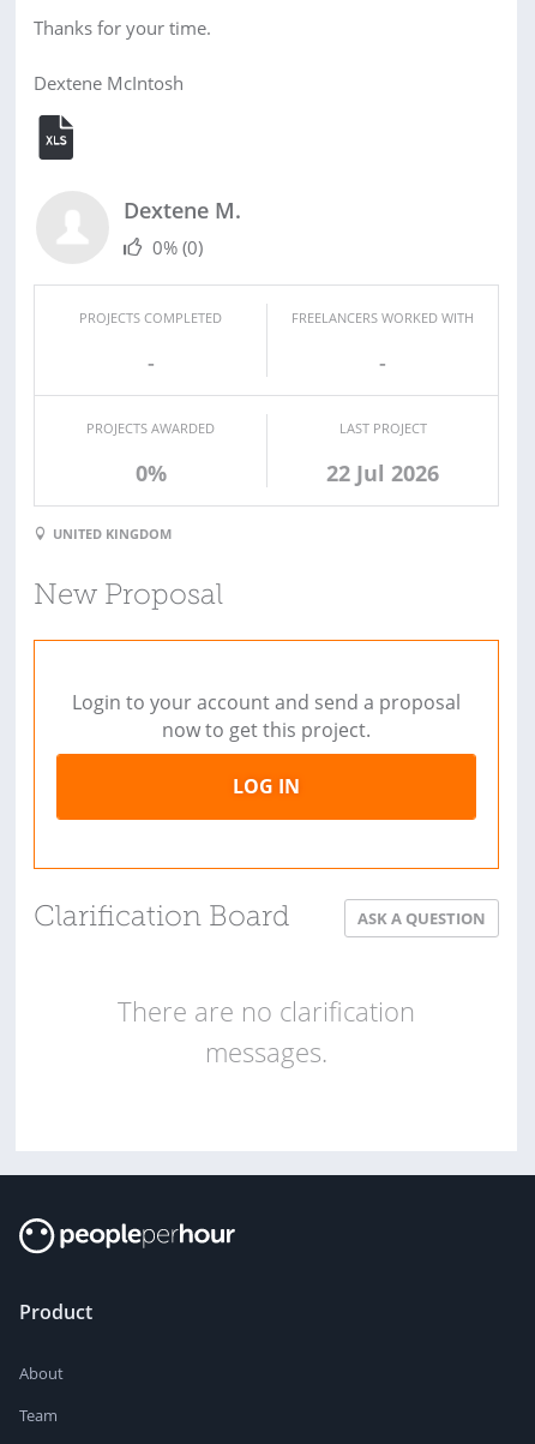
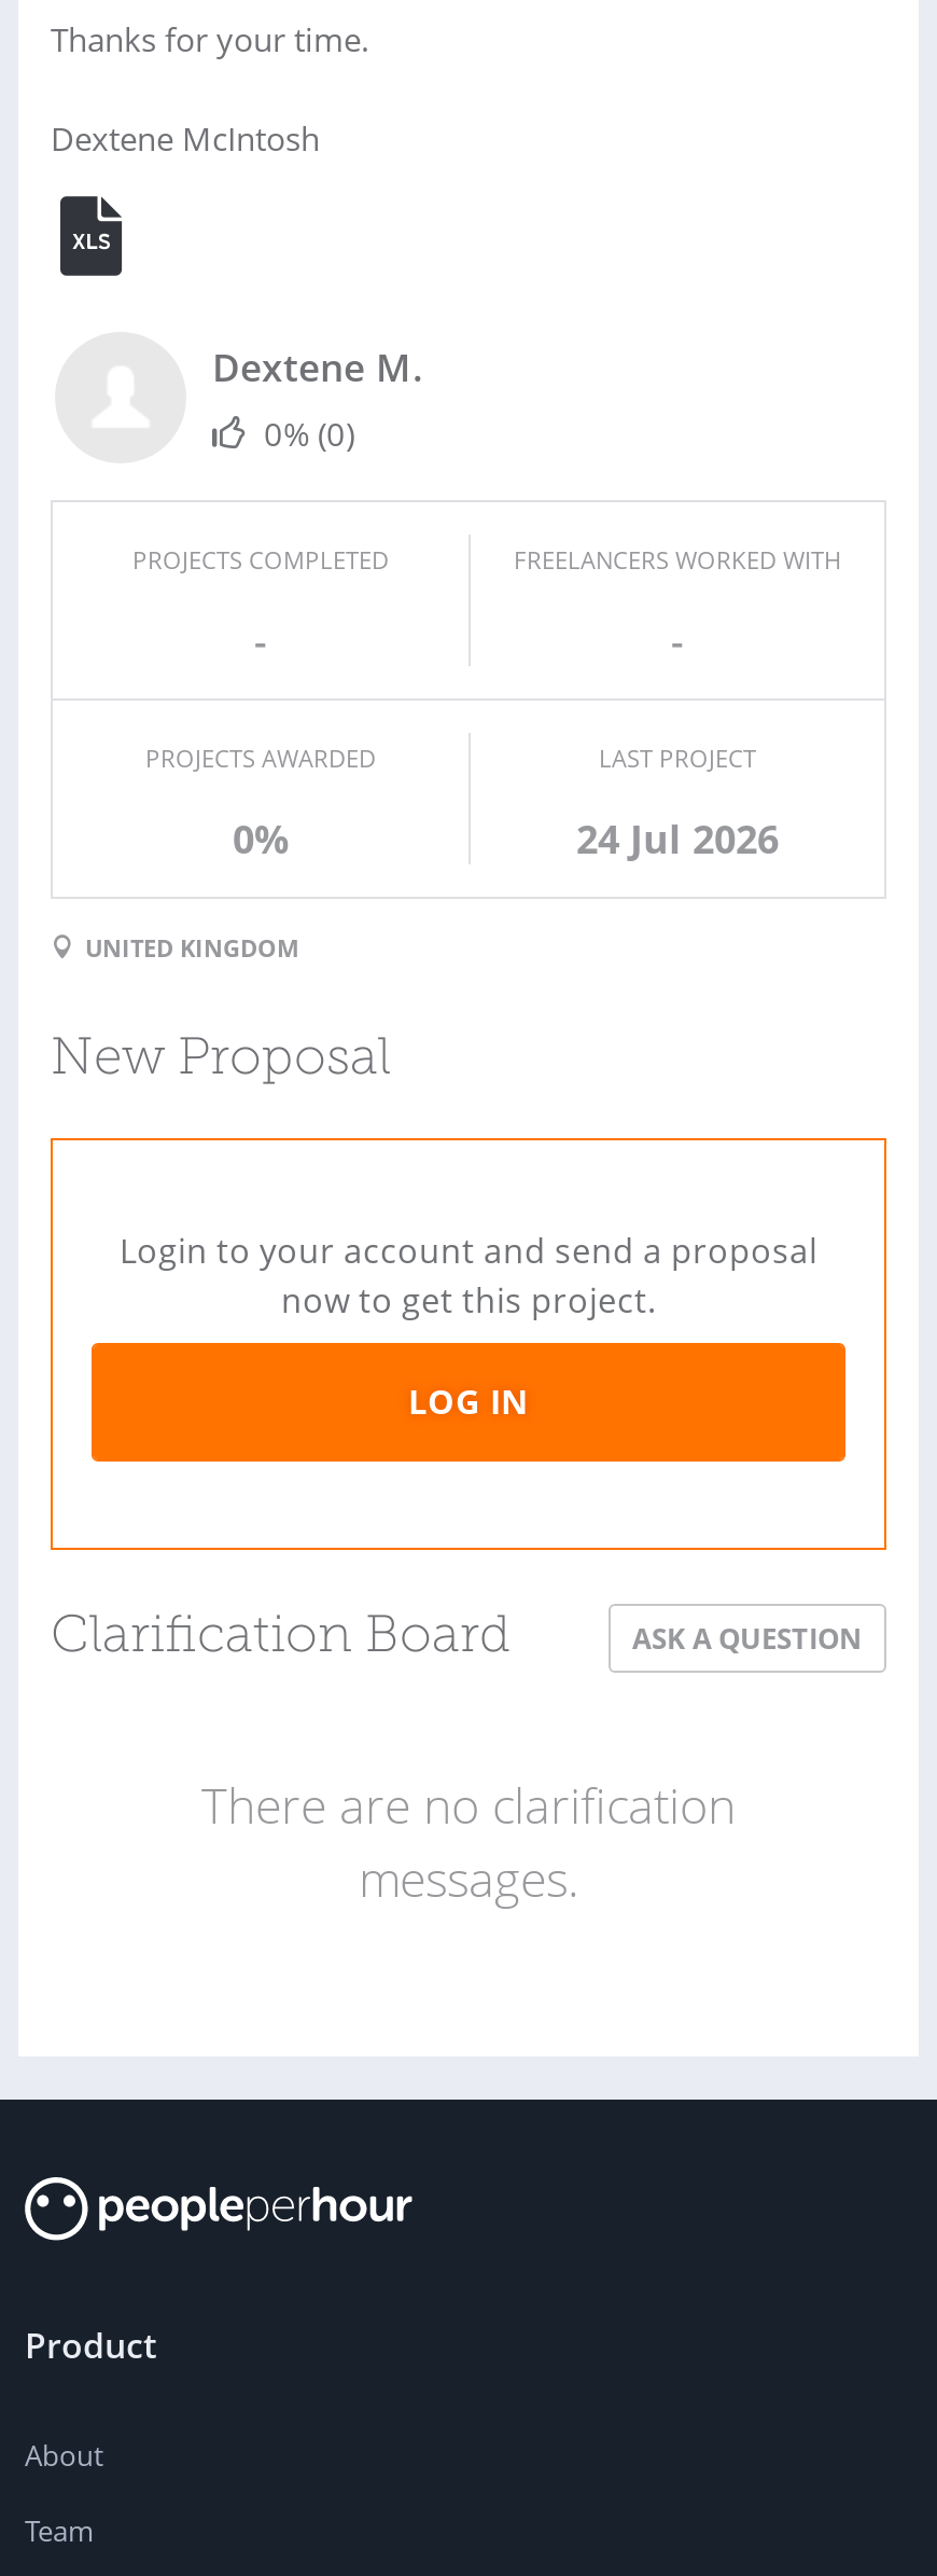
- 22 Jul 2026
+ 24 Jul 2026
